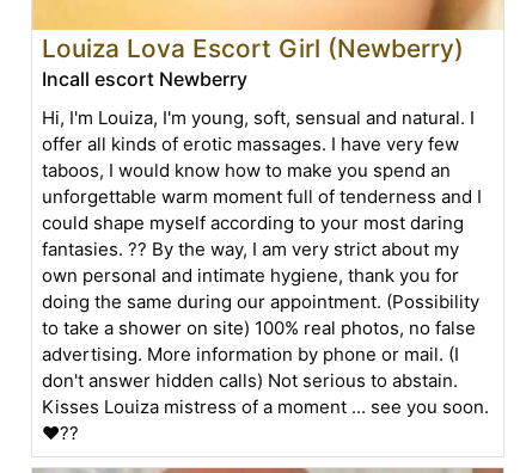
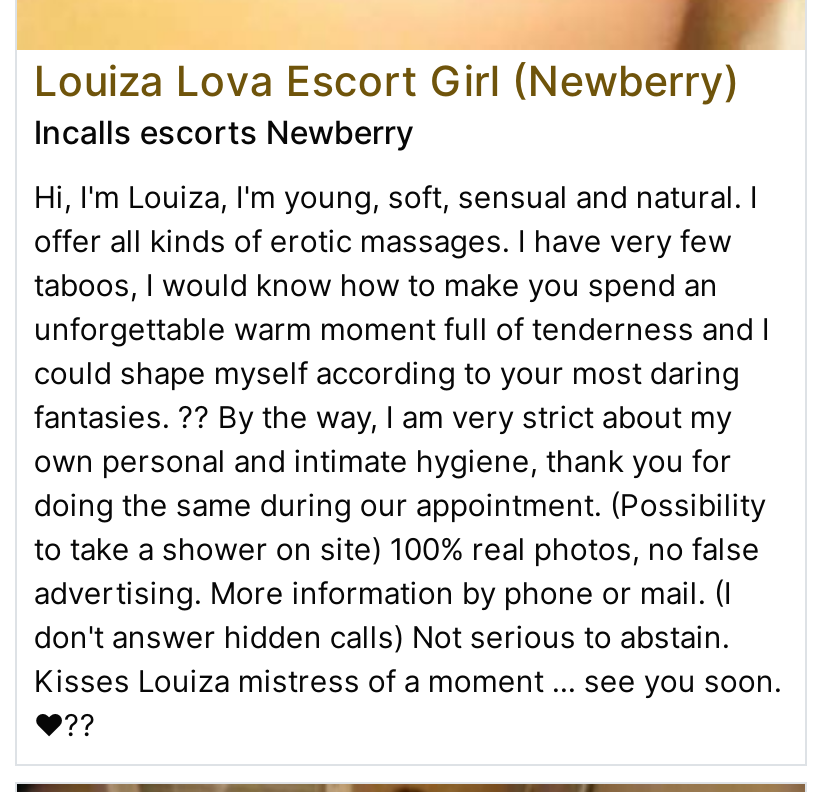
- Incall escort Newberry
+ Incalls escorts Newberry
